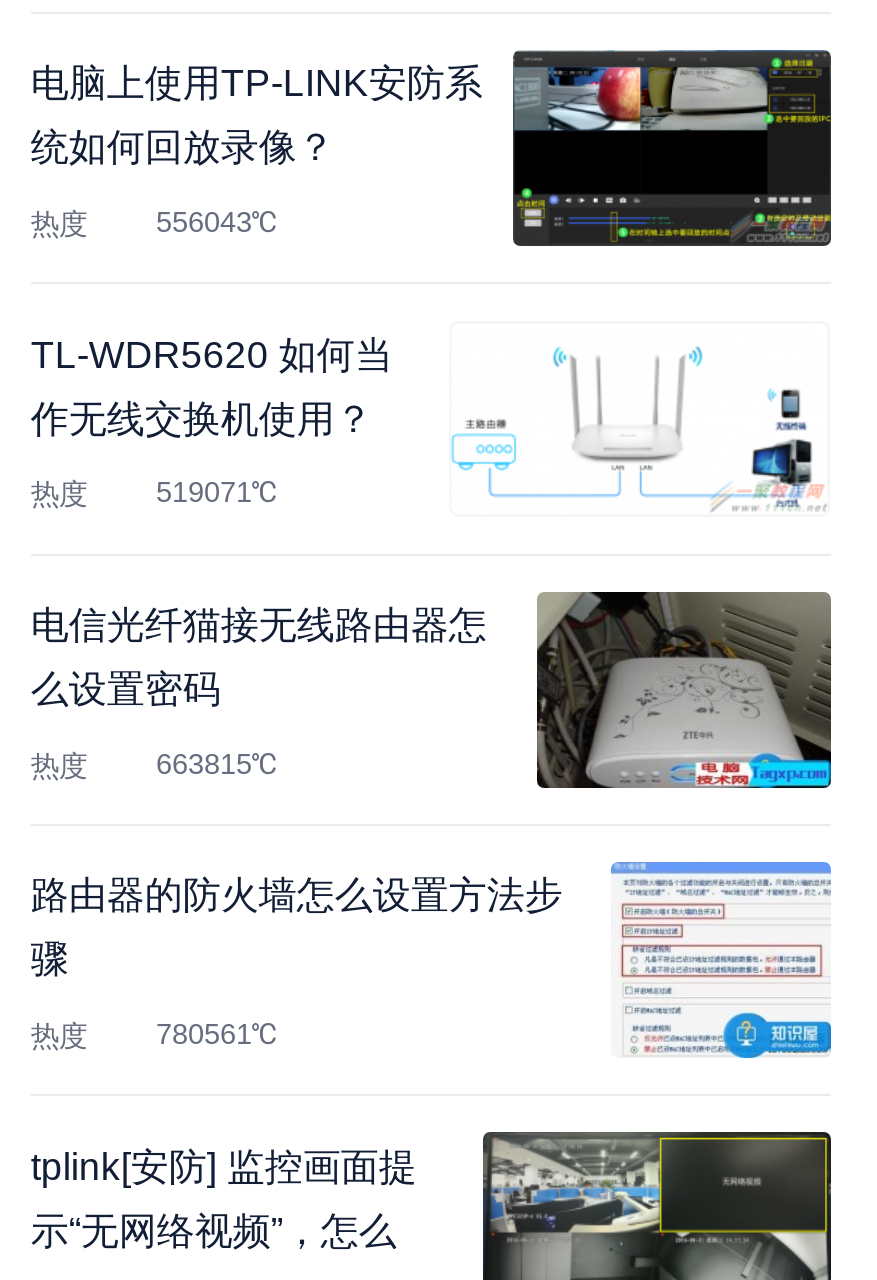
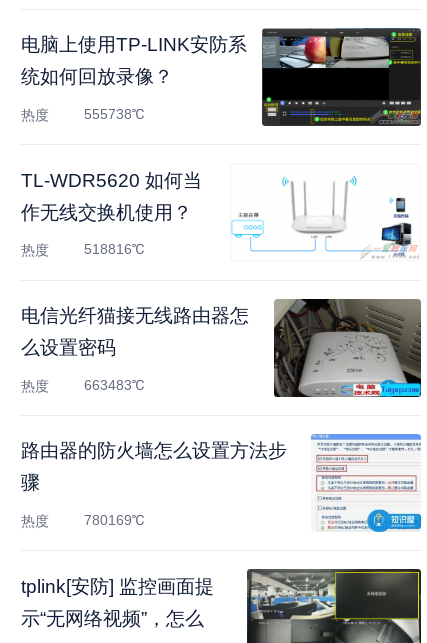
- 556043℃
+ 555738℃

- 519071℃
+ 518816℃

- 663815℃
+ 663483℃

- 780561℃
+ 780169℃
